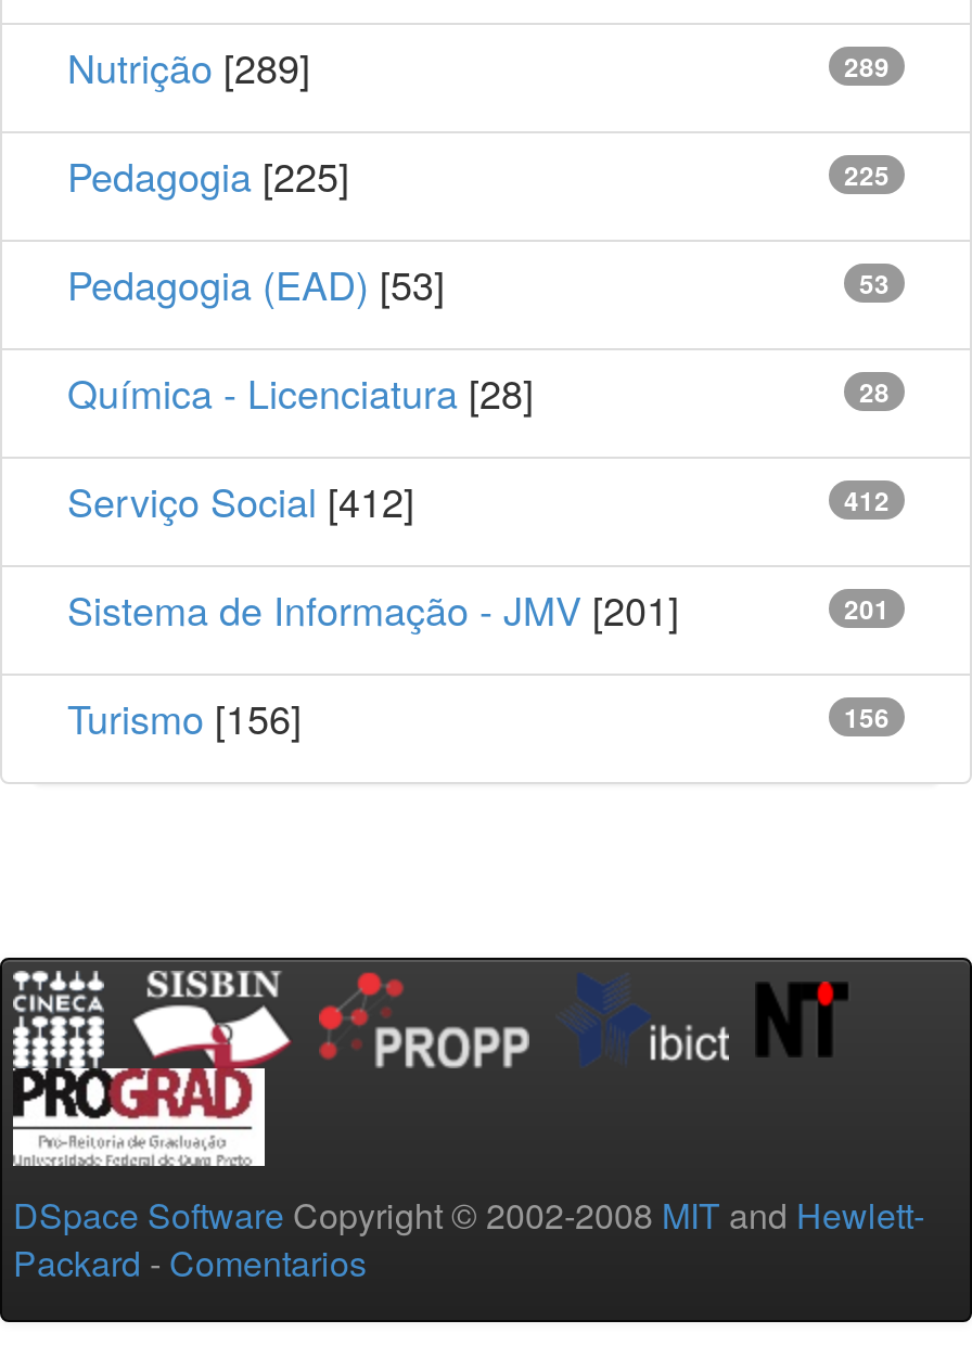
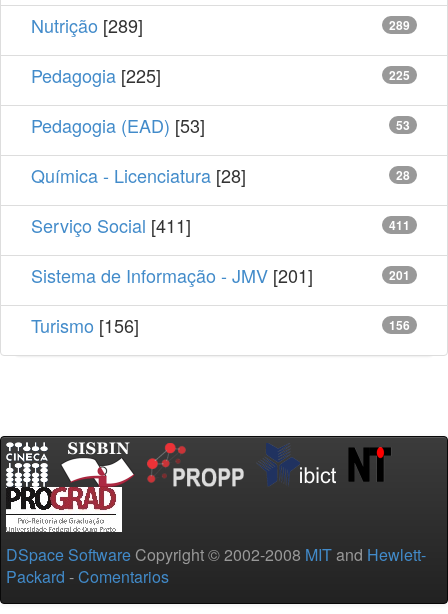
- Serviço Social [412]
+ Serviço Social [411]

- 412
+ 411
